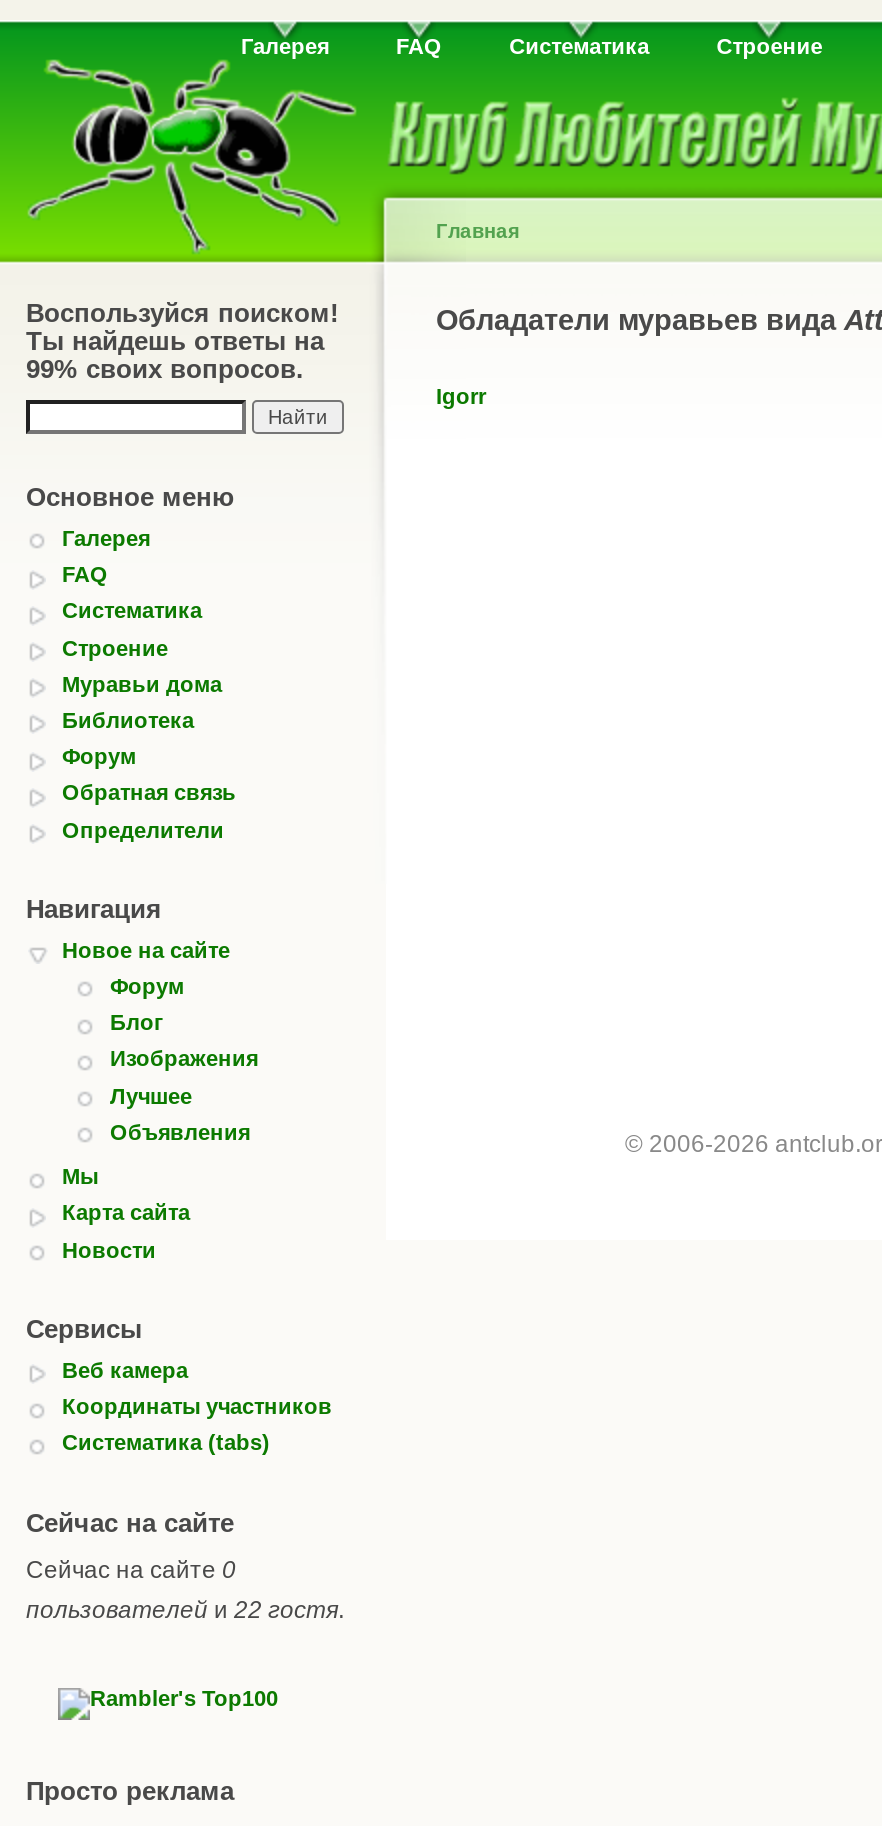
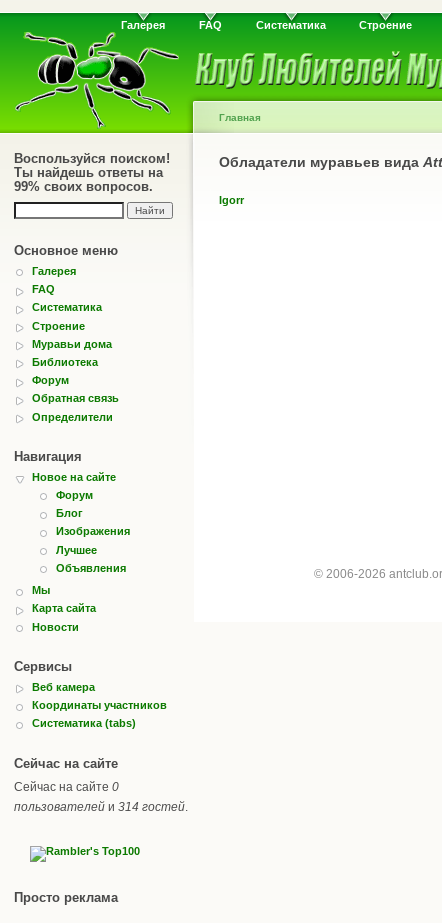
- пользователей и 22 гостя.
+ пользователей и 314 гостей.
